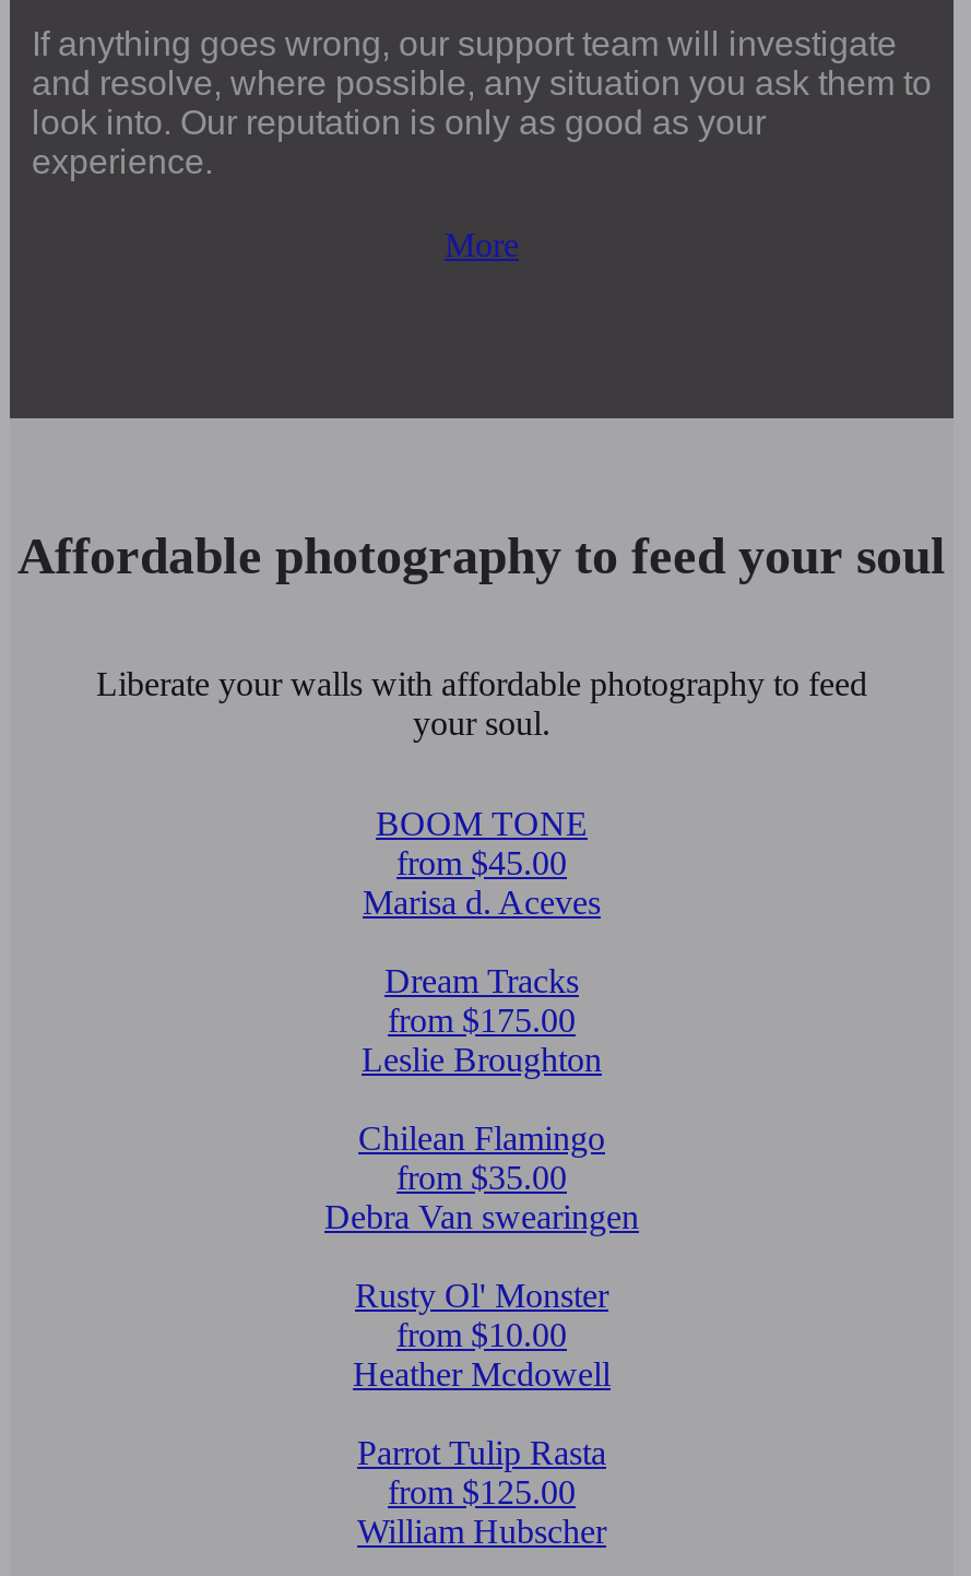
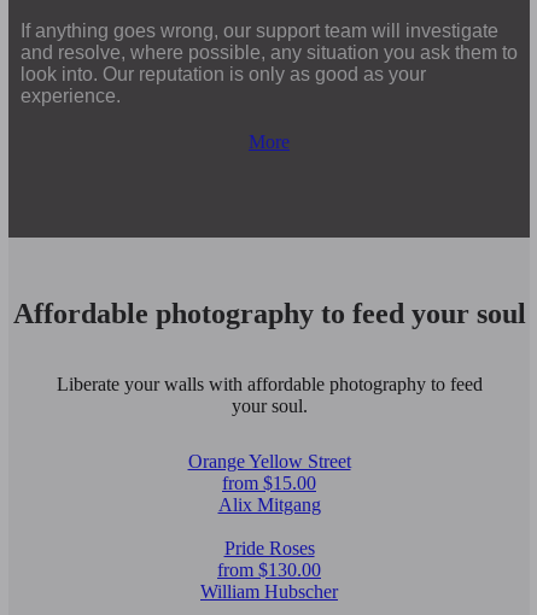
- BOOM TONE
- from $45.00
- Marisa d. Aceves
- Dream Tracks
- from $175.00
- Leslie Broughton
- Chilean Flamingo
- from $35.00
- Debra Van swearingen
- Rusty Ol' Monster
- from $10.00
- Heather Mcdowell
- Parrot Tulip Rasta
- from $125.00
+ Orange Yellow Street
+ from $15.00
+ Alix Mitgang
+ Pride Roses
+ from $130.00
